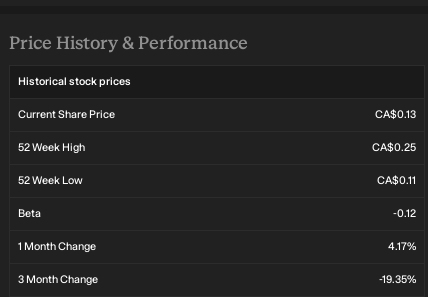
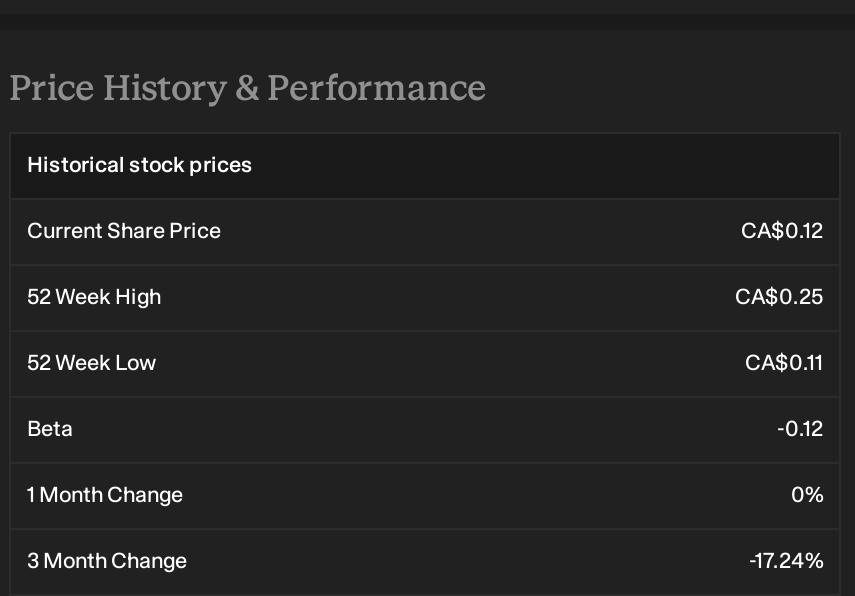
- CA$0.13
+ CA$0.12

- 4.17%
+ 0%

- -19.35%
+ -17.24%
